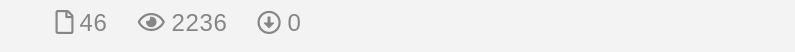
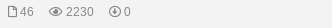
- 2236
+ 2230
